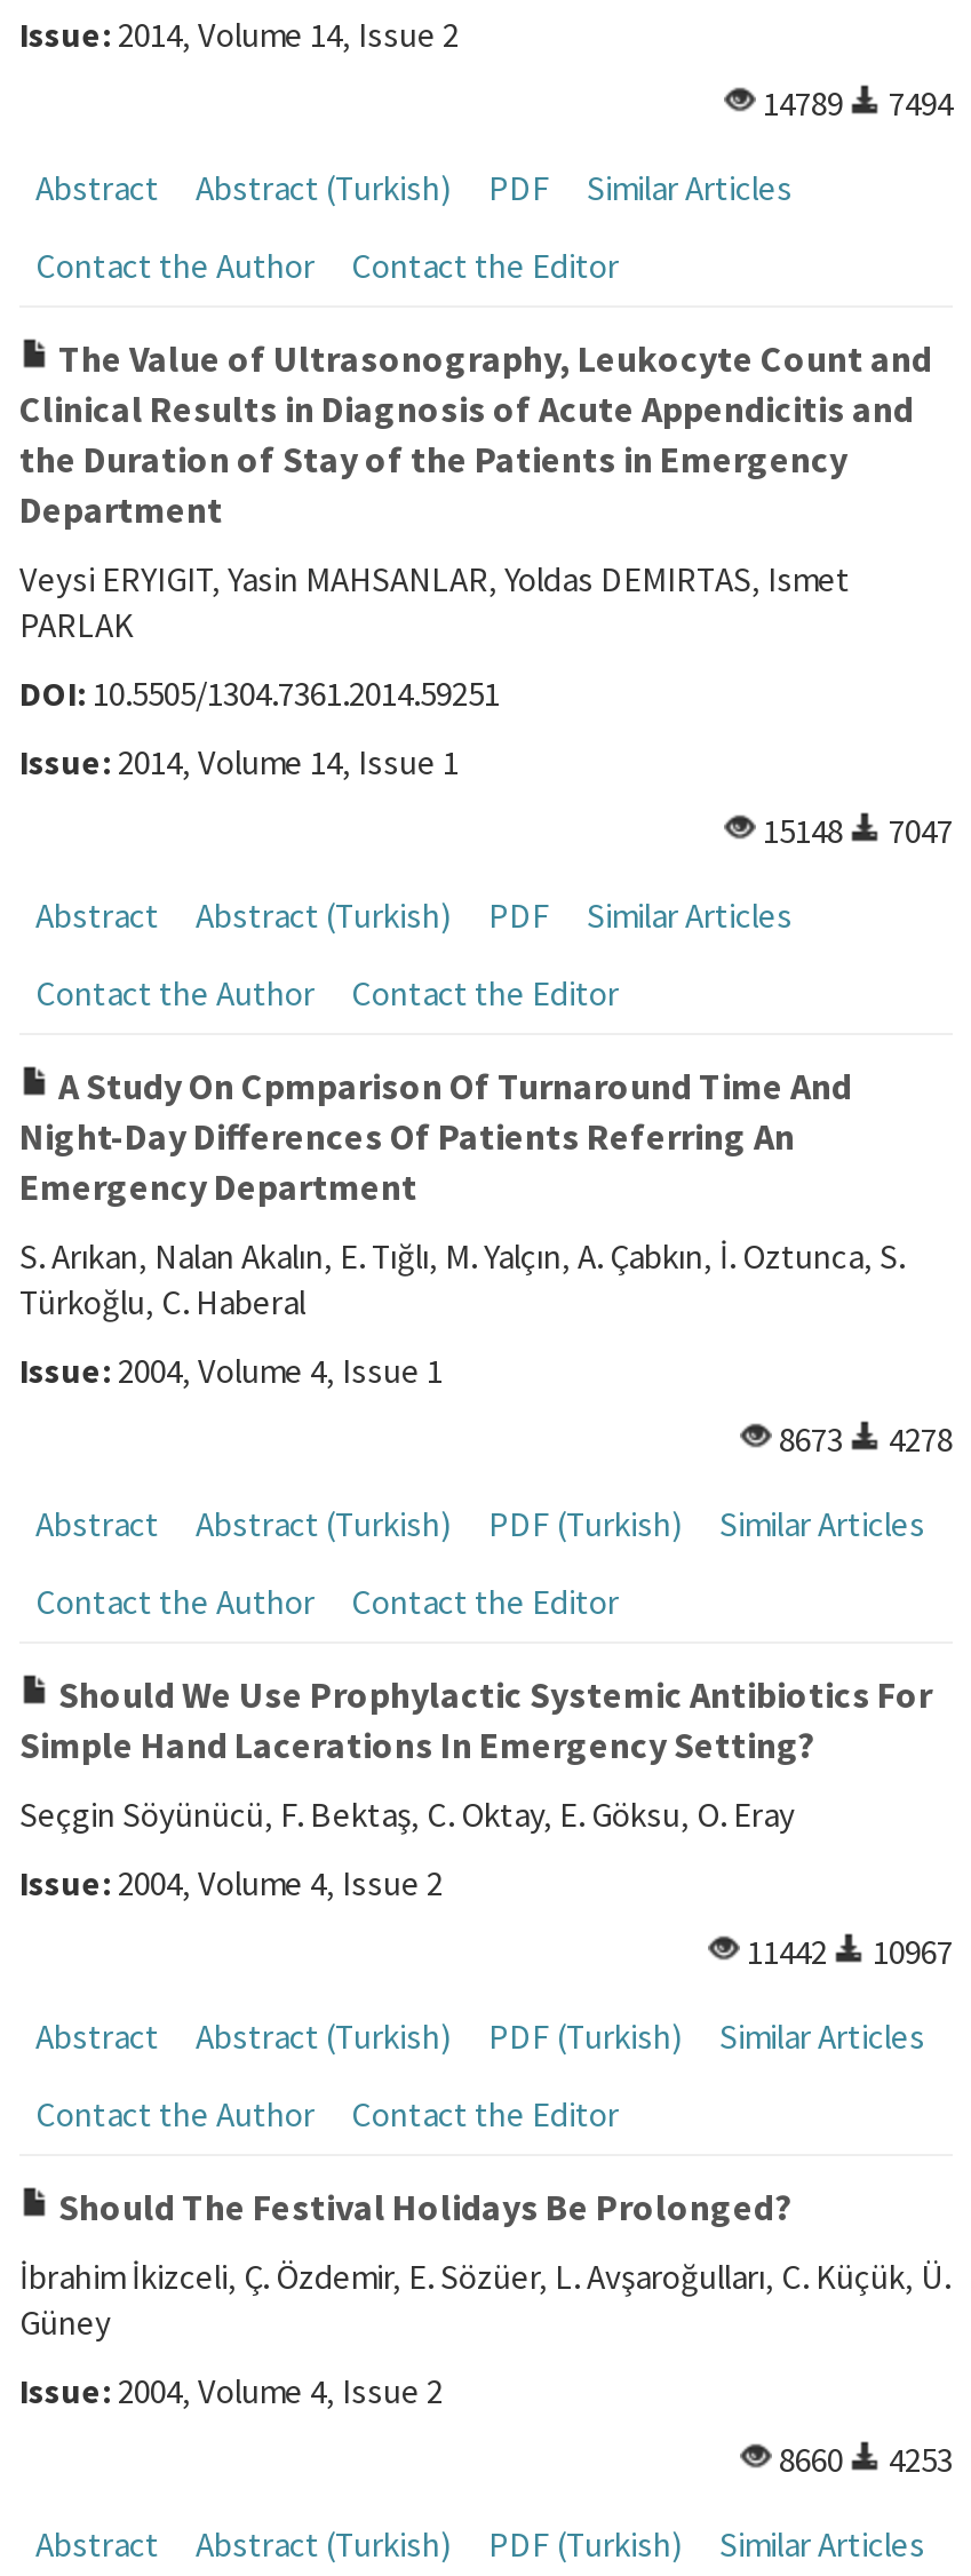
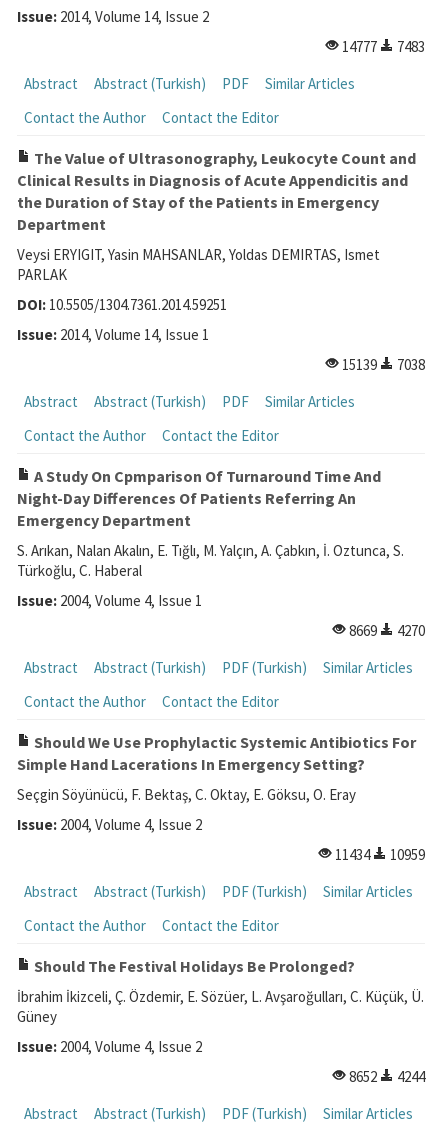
- 14789
+ 14777

- 7494
+ 7483

- 15148
+ 15139

- 7047
+ 7038

- 8673
+ 8669

- 4278
+ 4270

- 11442
+ 11434

- 10967
+ 10959

- 8660
+ 8652

- 4253
+ 4244
